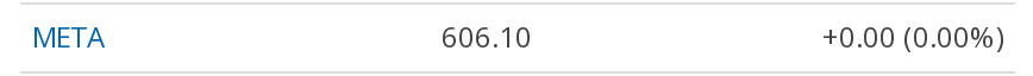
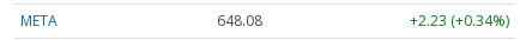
- 606.10
+ 648.08

- +0.00 (0.00%)
+ +2.23 (+0.34%)
